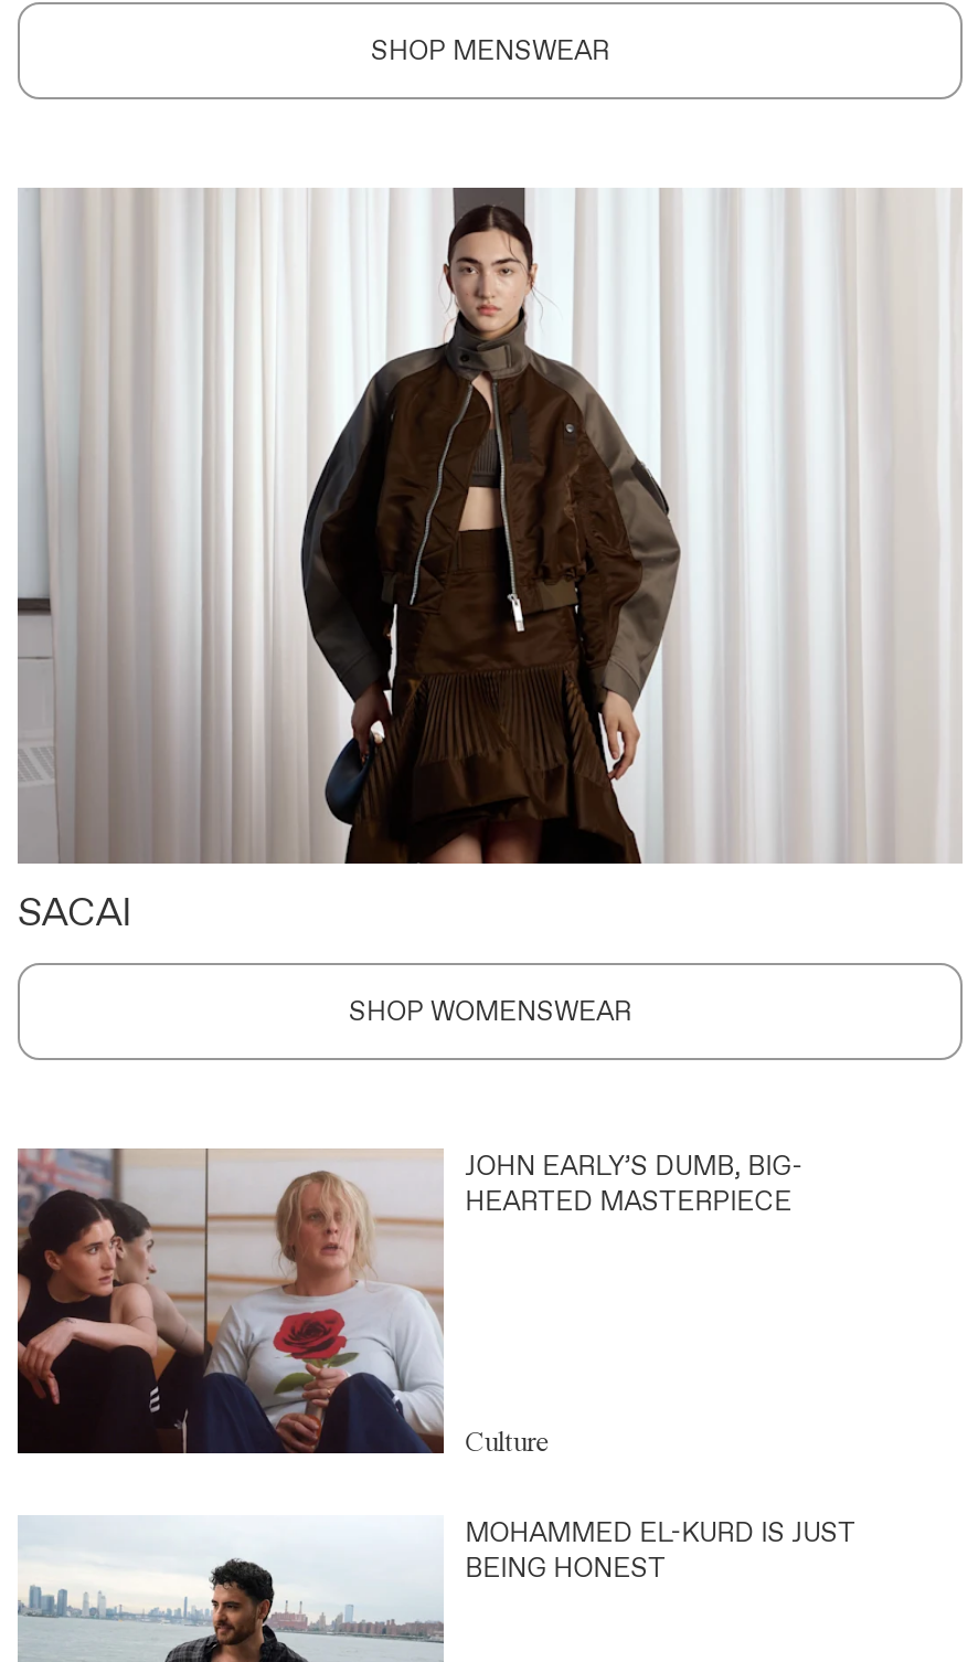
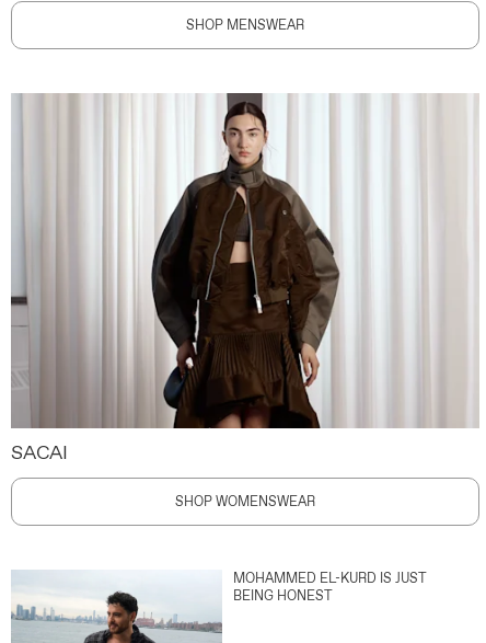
- [image]
- JOHN EARLY’S DUMB, BIG-
- HEARTED MASTERPIECE

- Culture
